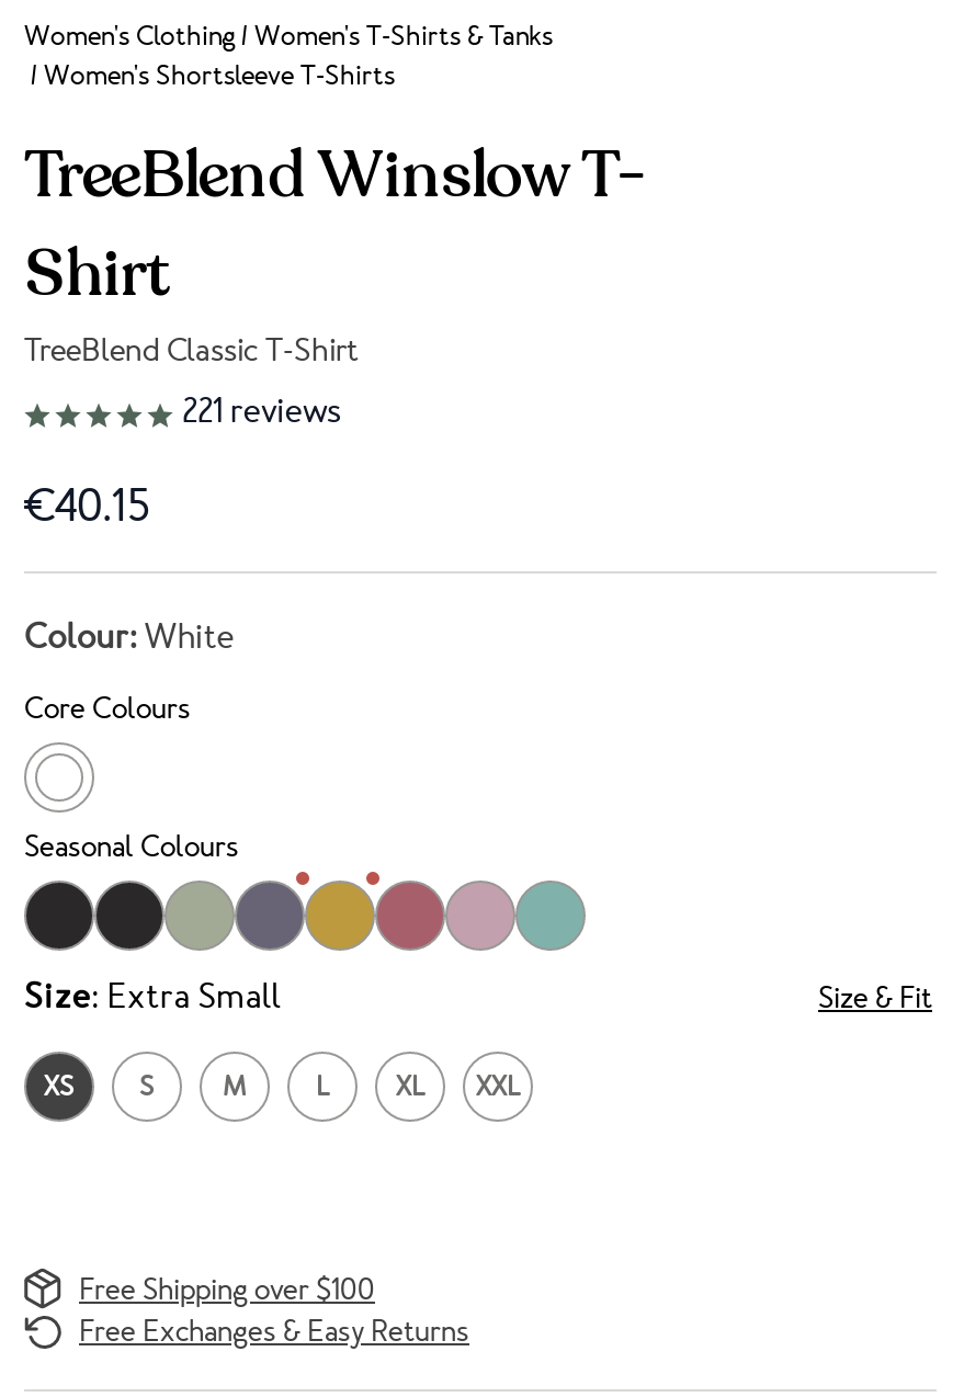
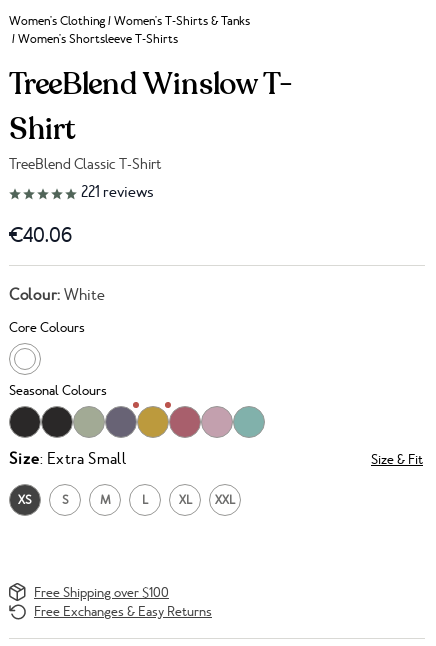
- €40.15
+ €40.06
